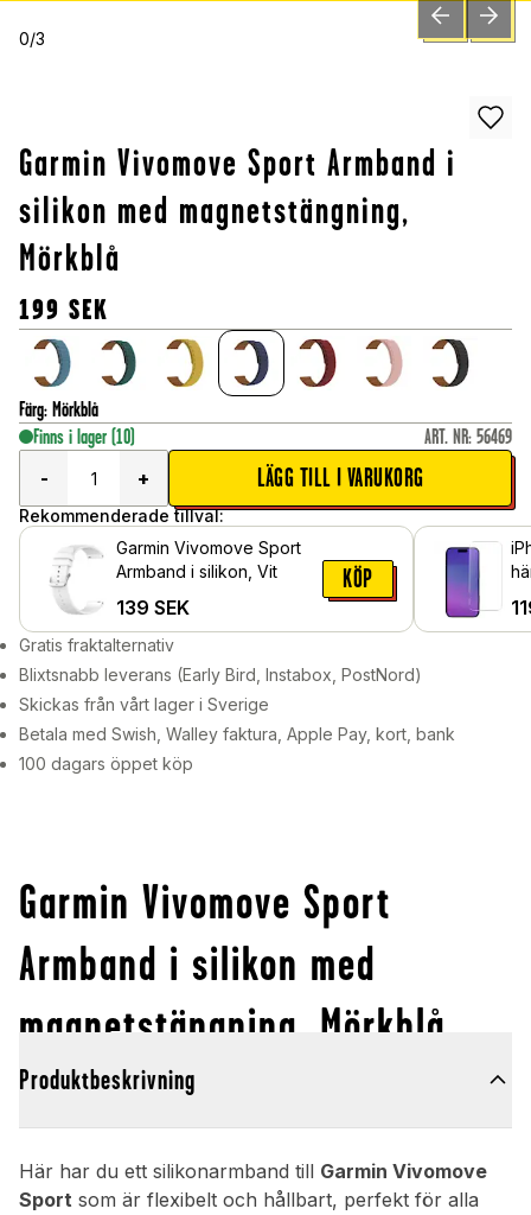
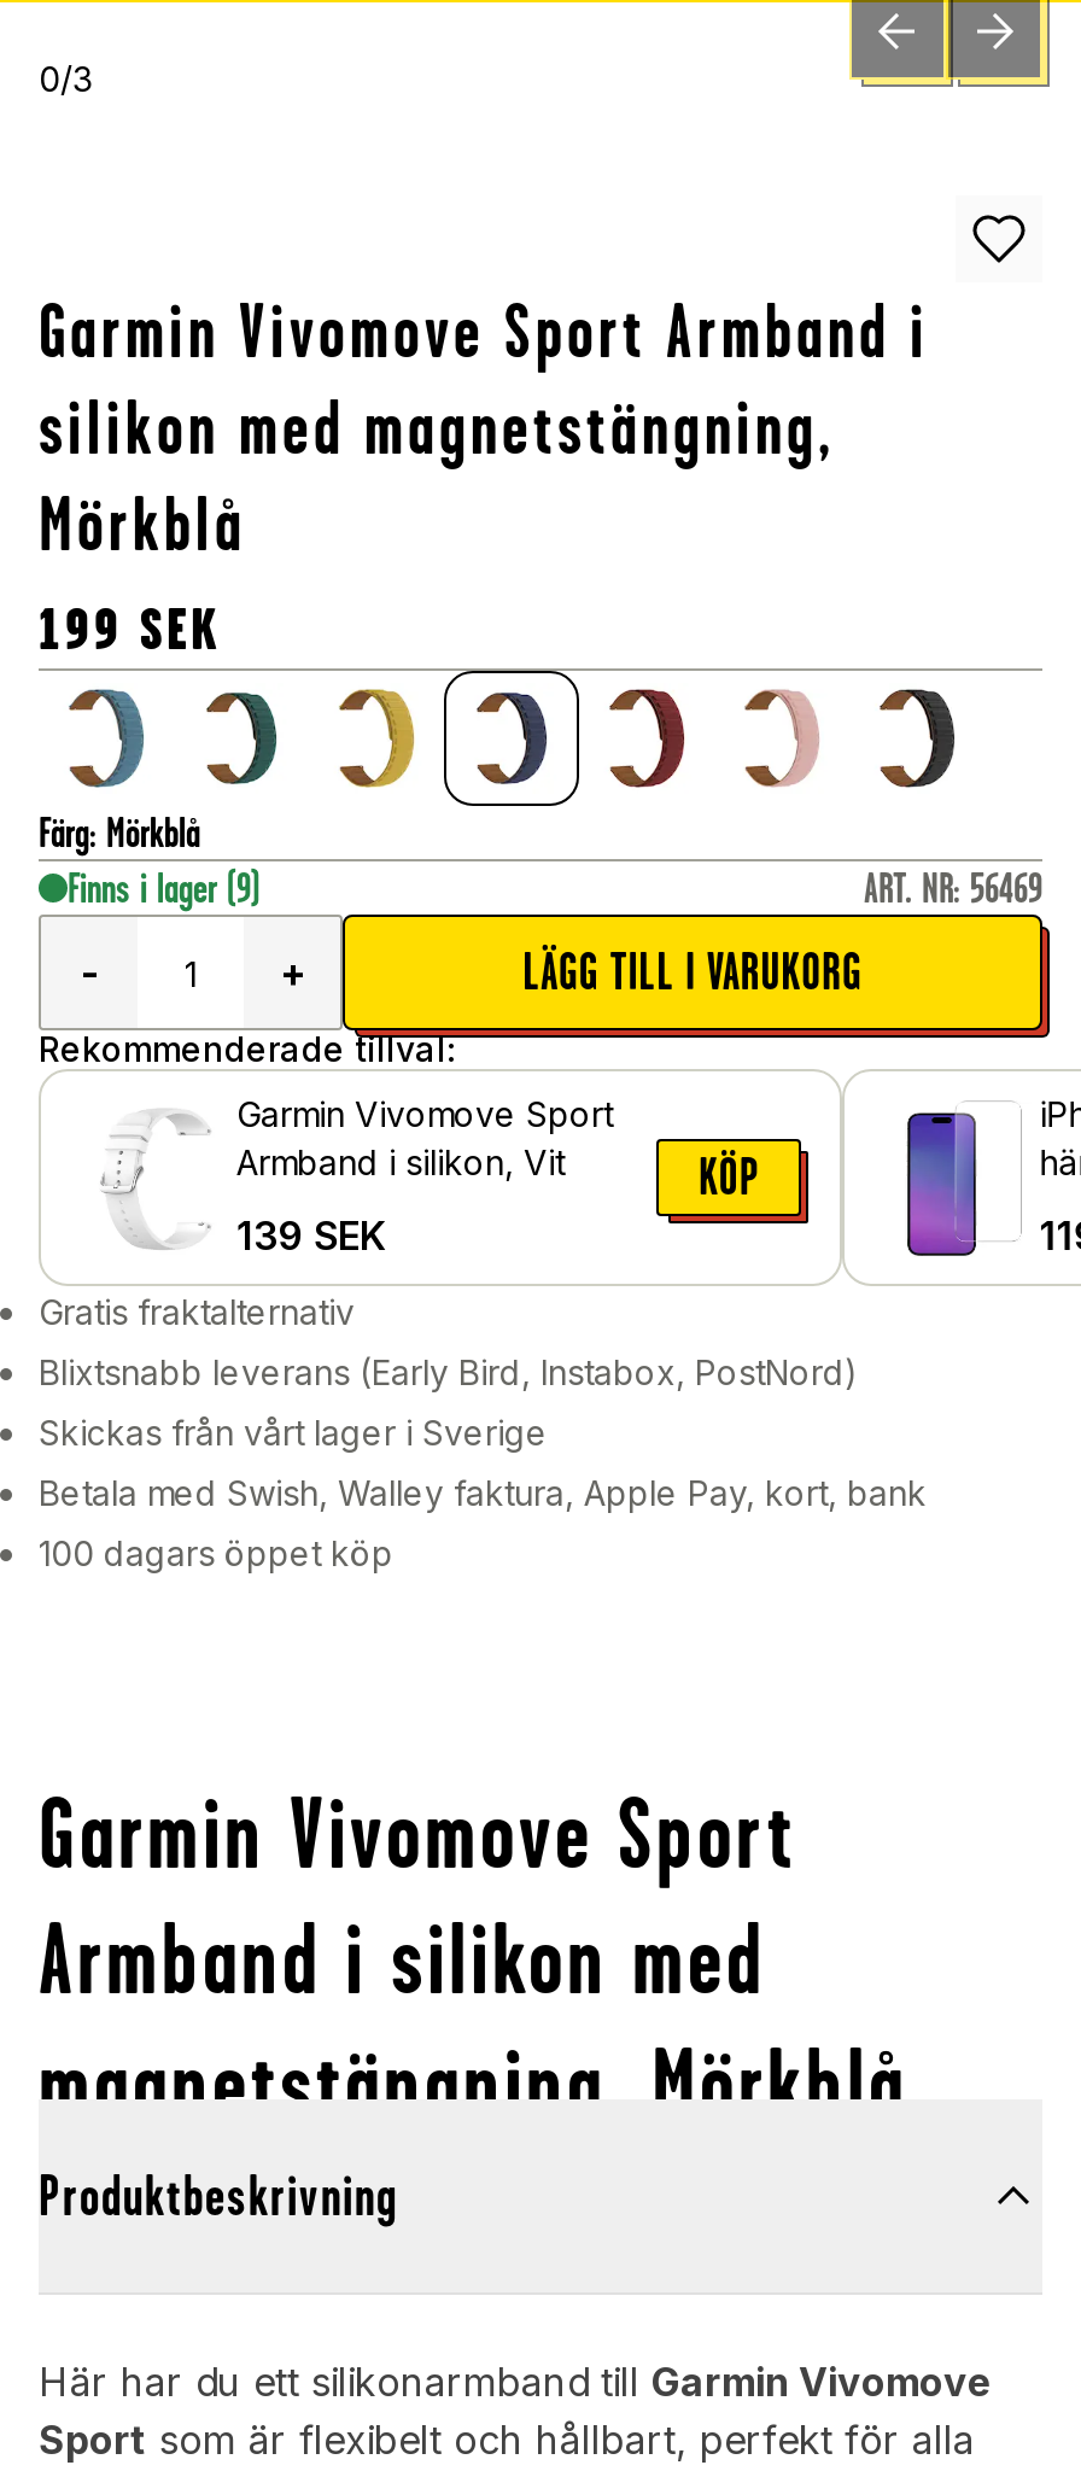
- Finns i lager (10)
+ Finns i lager (9)
